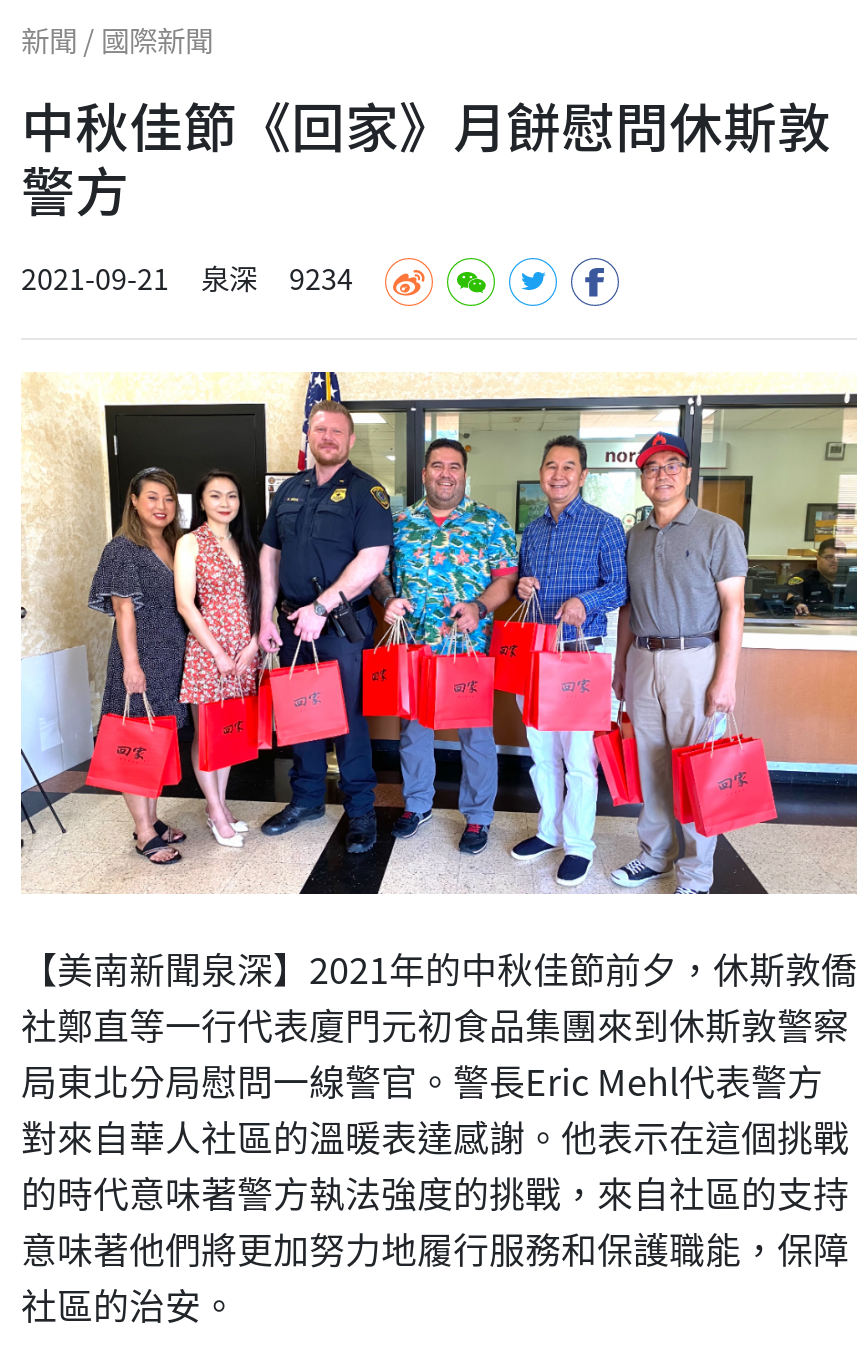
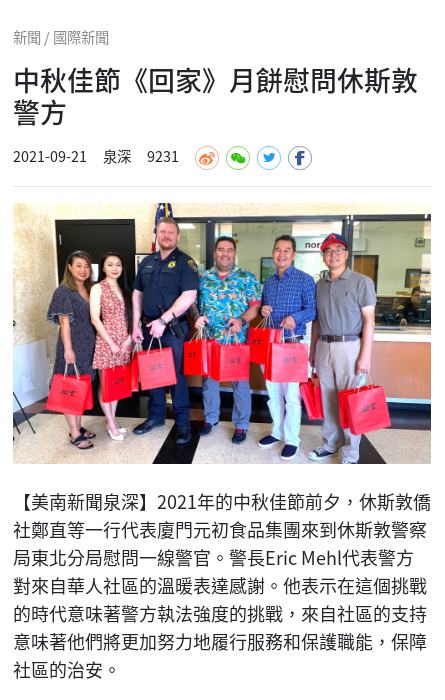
- 2021-09-21 泉深 9234
+ 2021-09-21 泉深 9231
